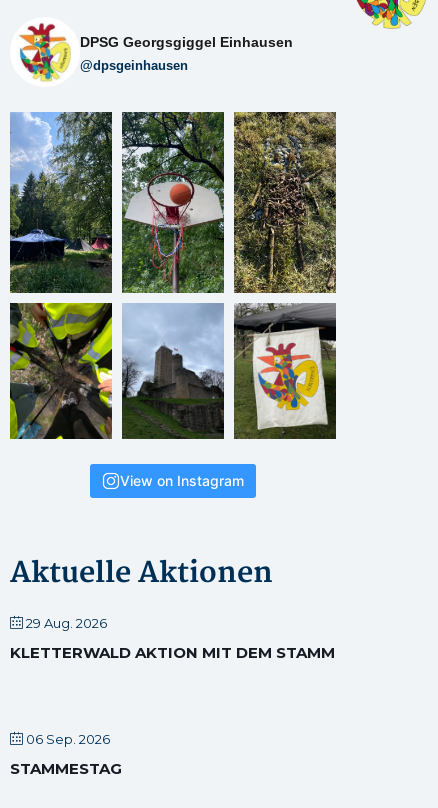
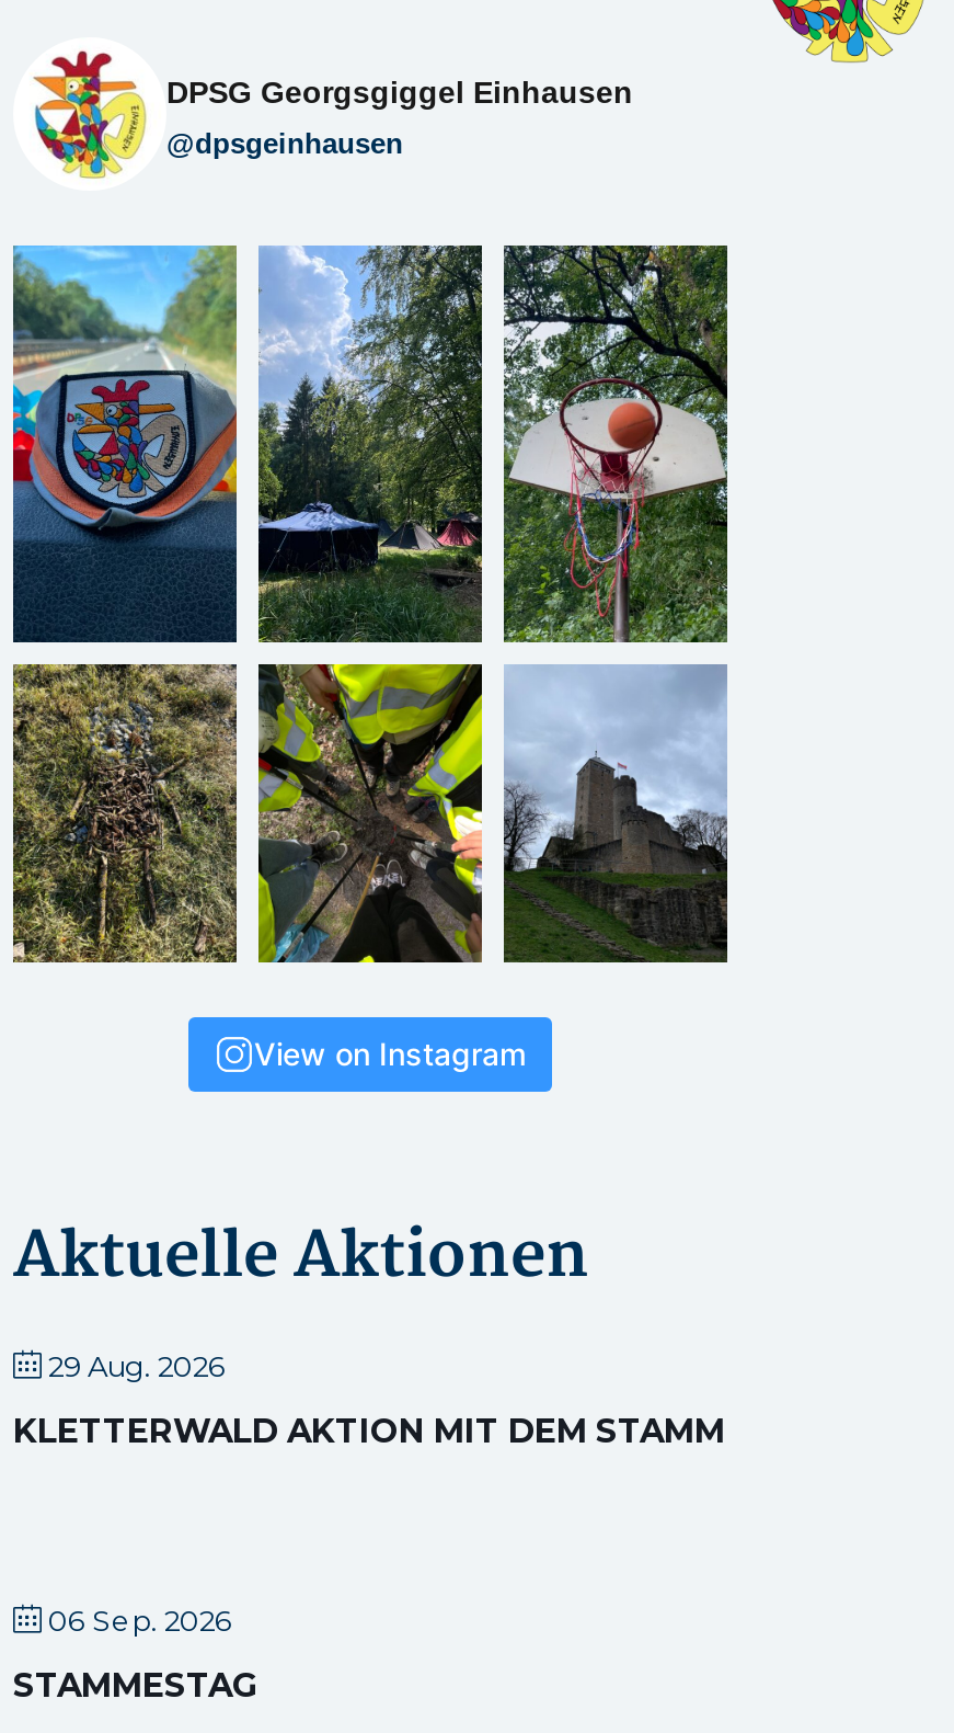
- [image]
+ [image]

- [image]
+ [image]

- [image]
+ [image]

- [image]
+ [image]

- [image]
+ [image]

- [image]
+ [image]
